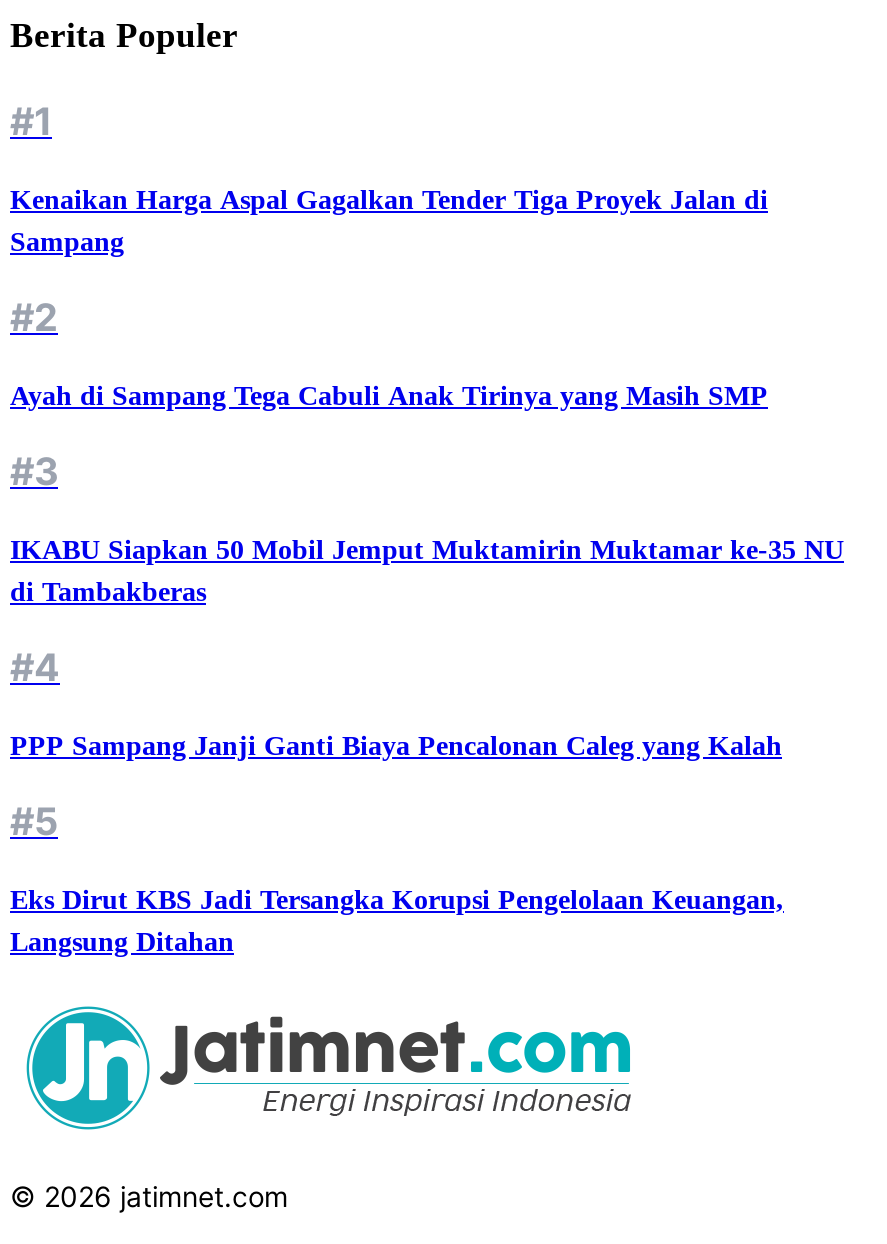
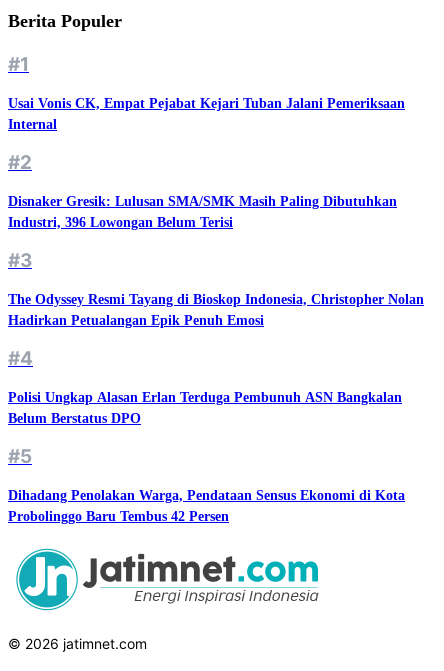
- Kenaikan Harga Aspal Gagalkan Tender Tiga Proyek Jalan di
- Sampang
+ Usai Vonis CK, Empat Pejabat Kejari Tuban Jalani Pemeriksaan
+ Internal

- Ayah di Sampang Tega Cabuli Anak Tirinya yang Masih SMP
+ Disnaker Gresik: Lulusan SMA/SMK Masih Paling Dibutuhkan
+ Industri, 396 Lowongan Belum Terisi

- IKABU Siapkan 50 Mobil Jemput Muktamirin Muktamar ke-35 NU
- di Tambakberas
+ The Odyssey Resmi Tayang di Bioskop Indonesia, Christopher Nolan
+ Hadirkan Petualangan Epik Penuh Emosi

- PPP Sampang Janji Ganti Biaya Pencalonan Caleg yang Kalah
+ Polisi Ungkap Alasan Erlan Terduga Pembunuh ASN Bangkalan
+ Belum Berstatus DPO

- Eks Dirut KBS Jadi Tersangka Korupsi Pengelolaan Keuangan,
- Langsung Ditahan
+ Dihadang Penolakan Warga, Pendataan Sensus Ekonomi di Kota
+ Probolinggo Baru Tembus 42 Persen
